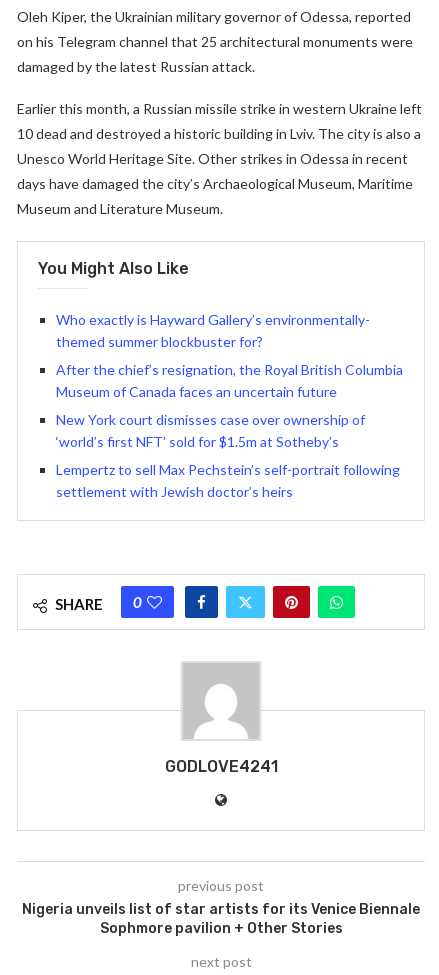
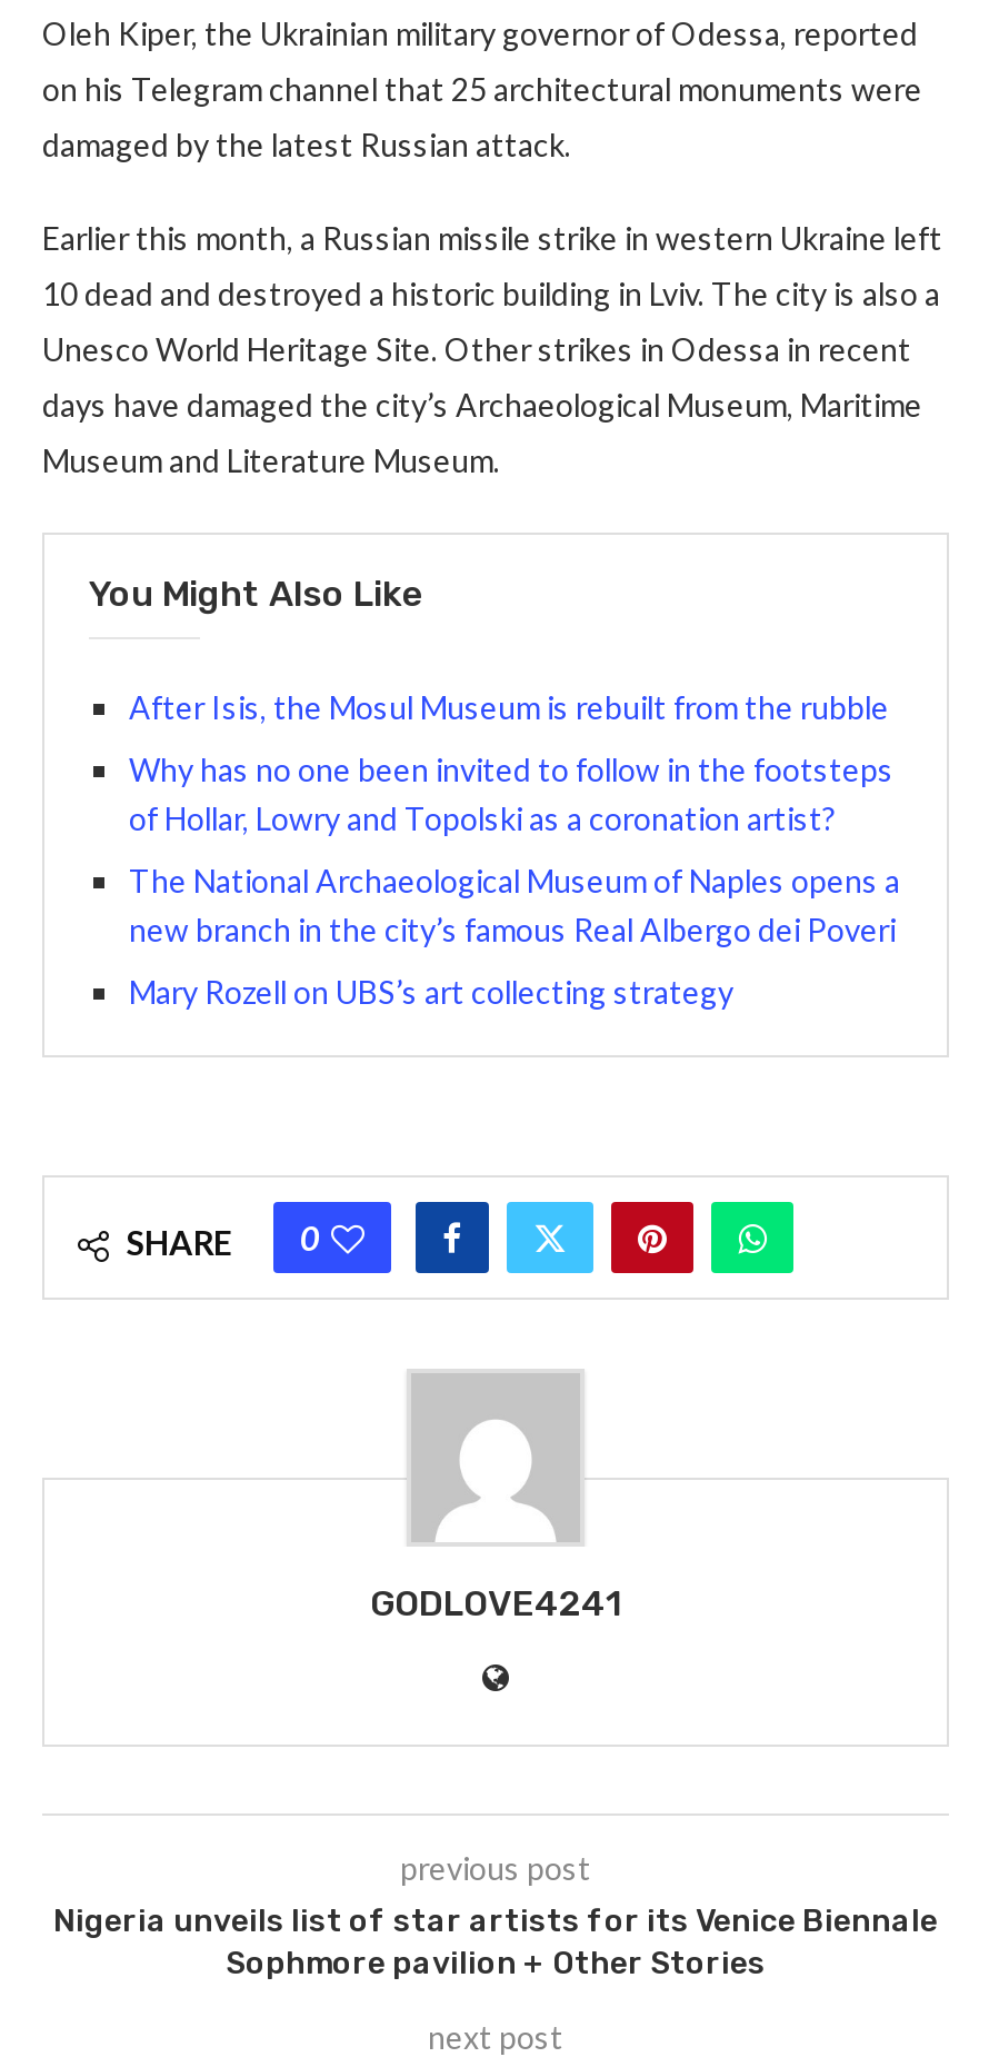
- Who exactly is Hayward Gallery’s environmentally-
- themed summer blockbuster for?
+ After Isis, the Mosul Museum is rebuilt from the rubble

- After the chief’s resignation, the Royal British Columbia
- Museum of Canada faces an uncertain future
+ Why has no one been invited to follow in the footsteps
+ of Hollar, Lowry and Topolski as a coronation artist?

- New York court dismisses case over ownership of
- ‘world’s first NFT’ sold for $1.5m at Sotheby’s
+ The National Archaeological Museum of Naples opens a
+ new branch in the city’s famous Real Albergo dei Poveri

- Lempertz to sell Max Pechstein’s self-portrait following
- settlement with Jewish doctor’s heirs
+ Mary Rozell on UBS’s art collecting strategy
